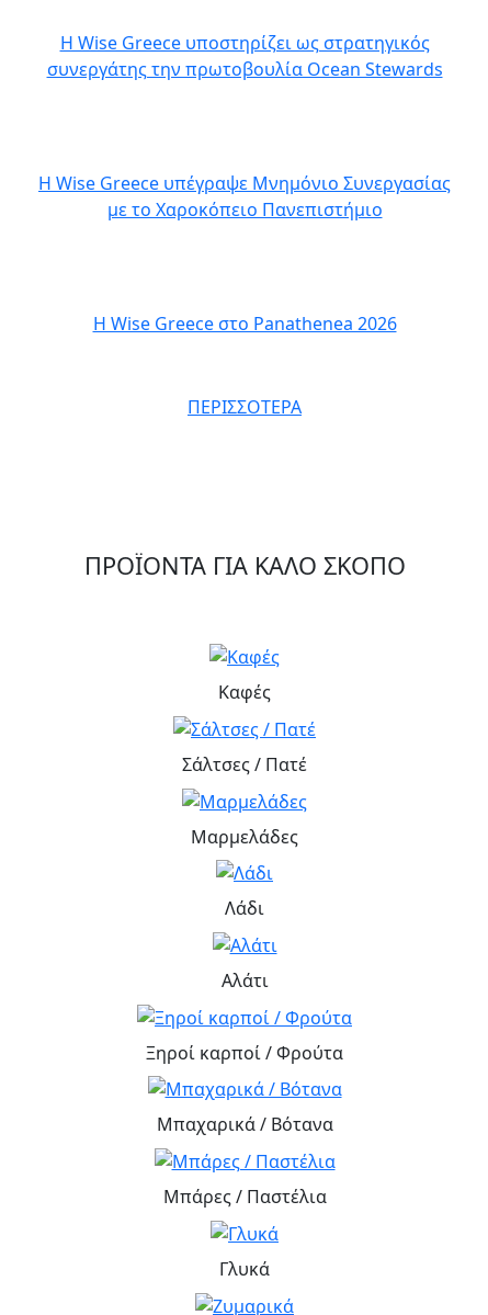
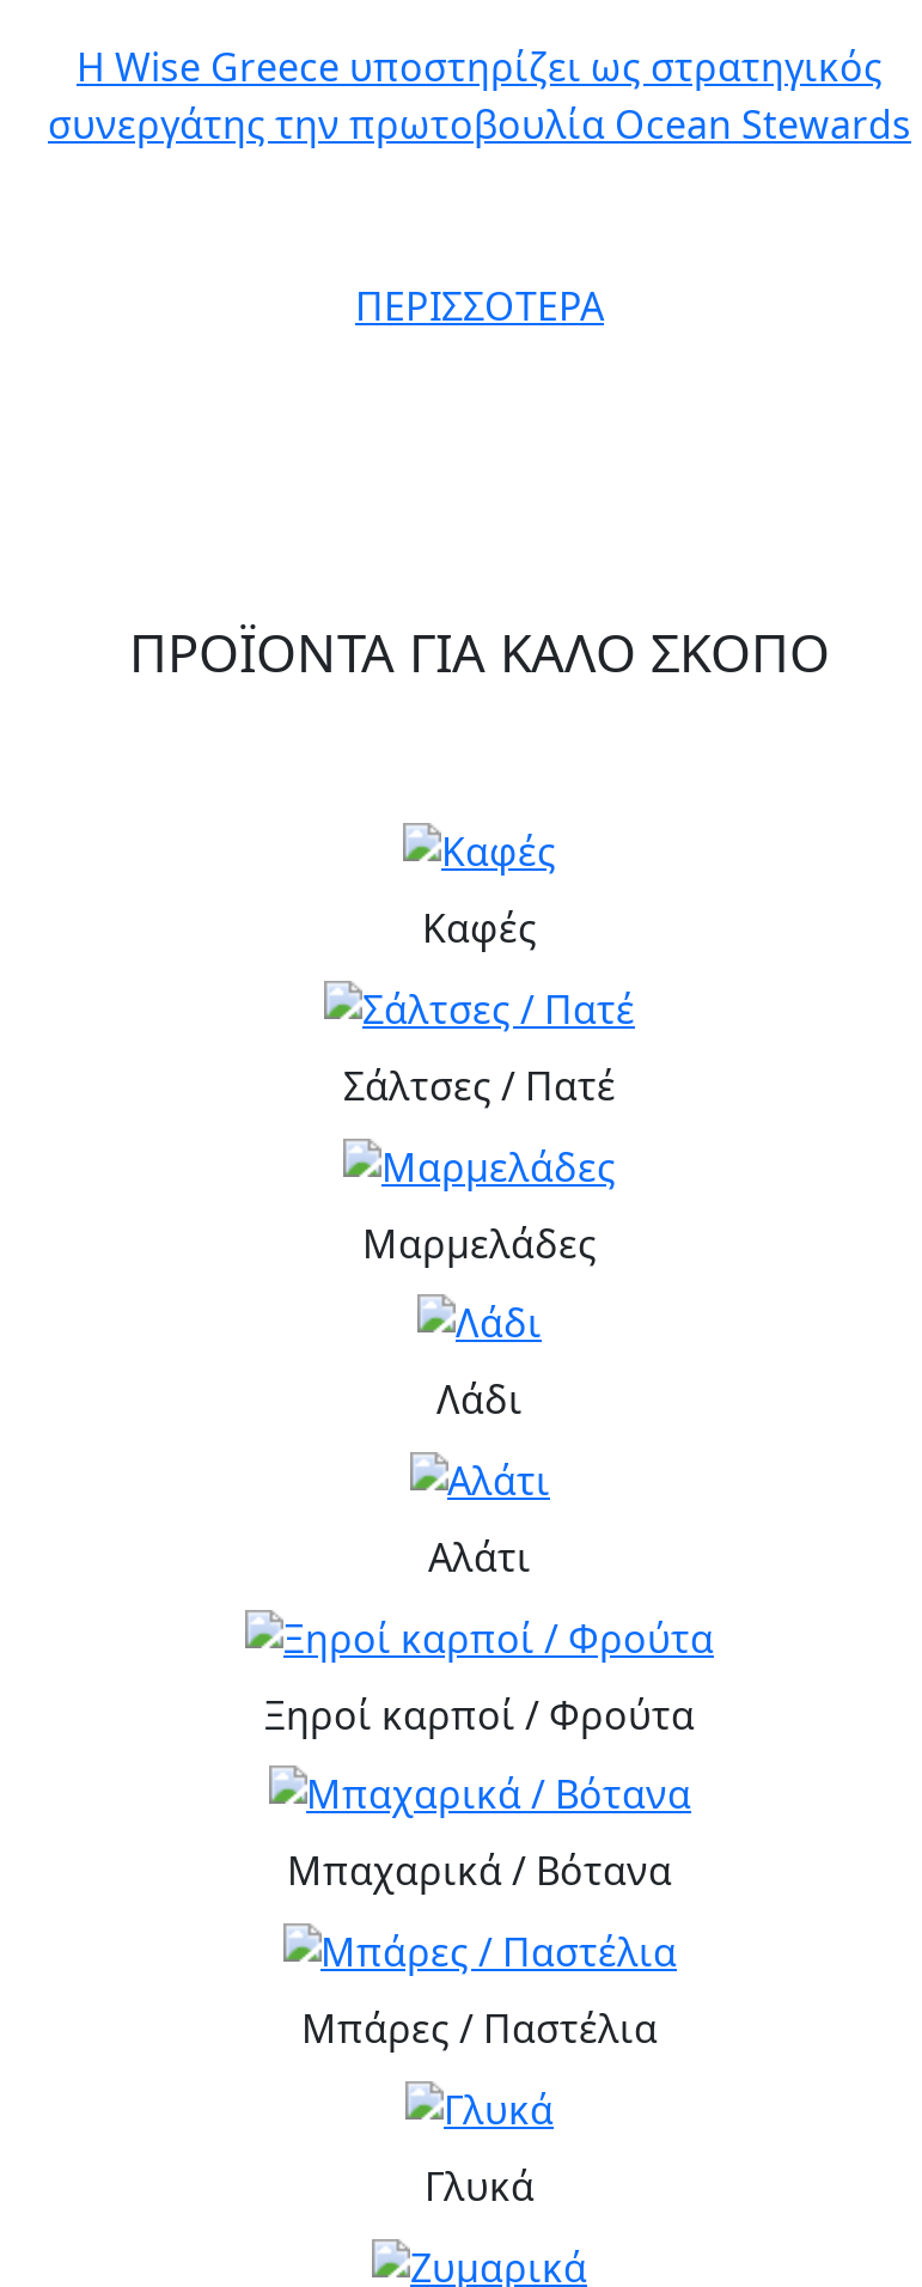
- Η Wise Greece υπέγραψε Μνημόνιο Συνεργασίας
- με το Χαροκόπειο Πανεπιστήμιο

- Η Wise Greece στο Panathenea 2026
